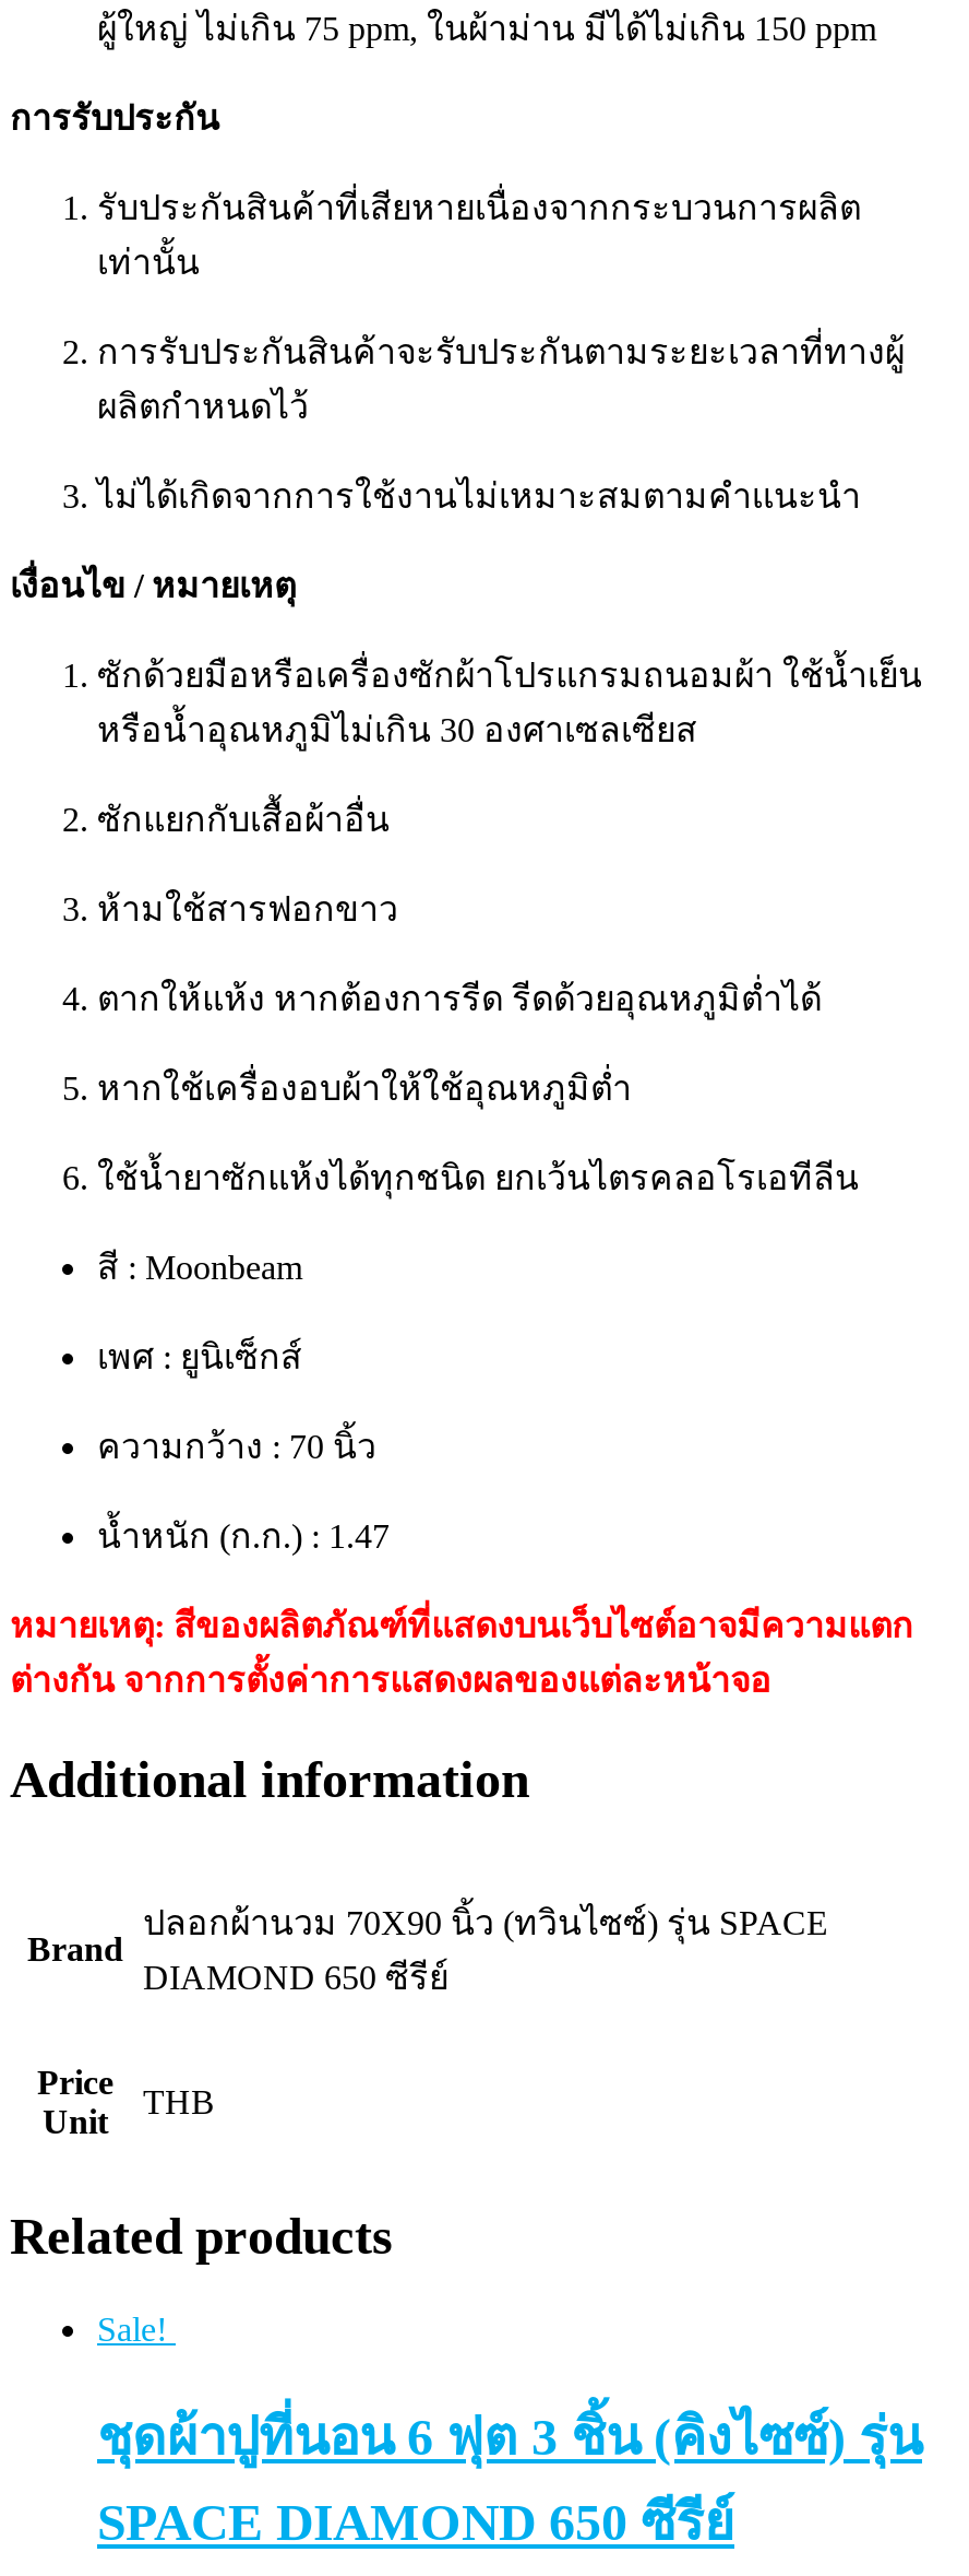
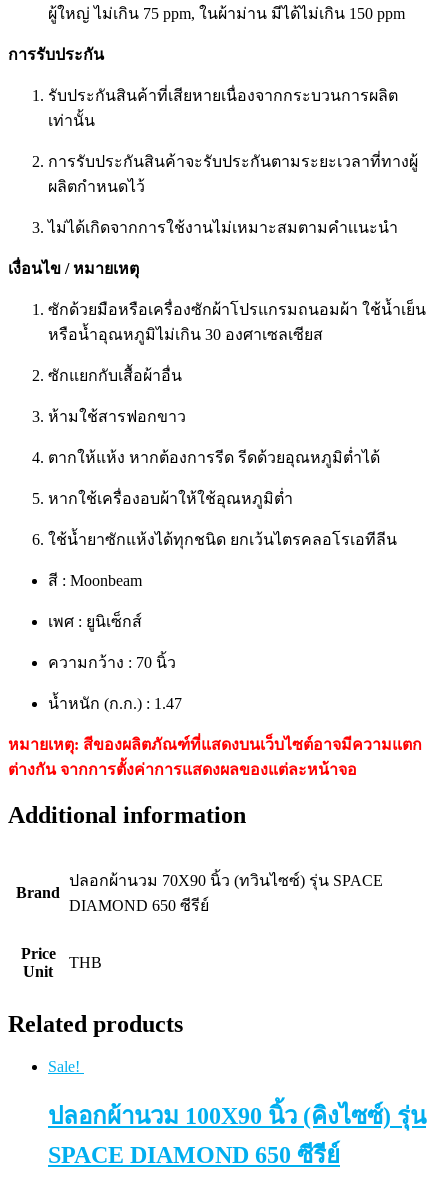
- ชุดผ้าปูที่นอน 6 ฟุต 3 ชิ้น (คิงไซซ์) รุ่น
+ ปลอกผ้านวม 100X90 นิ้ว (คิงไซซ์) รุ่น
